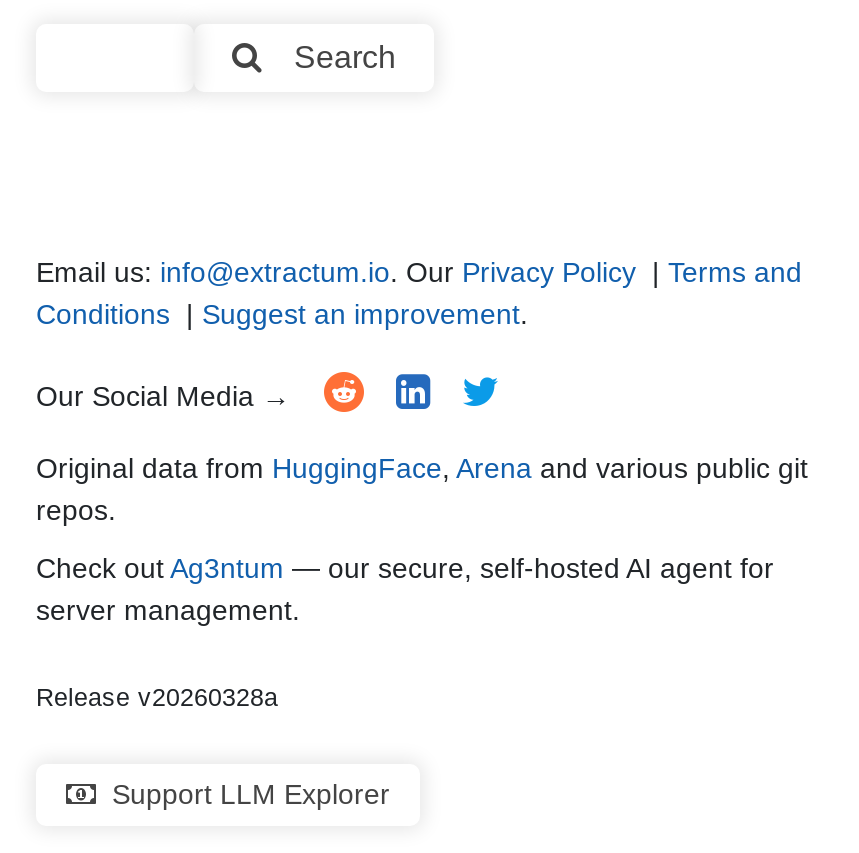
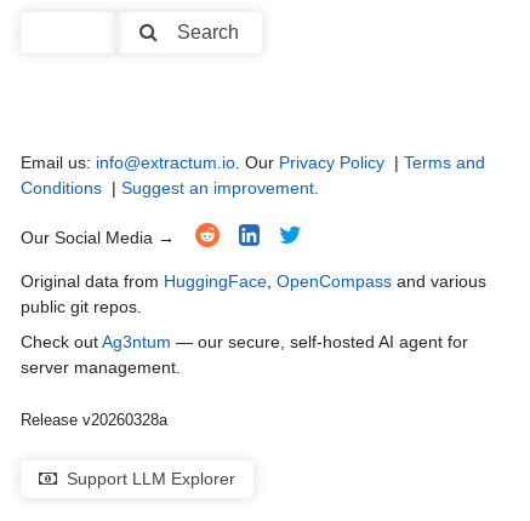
- Original data from HuggingFace, Arena and various public git
- repos.
+ Original data from HuggingFace, OpenCompass and various
+ public git repos.
